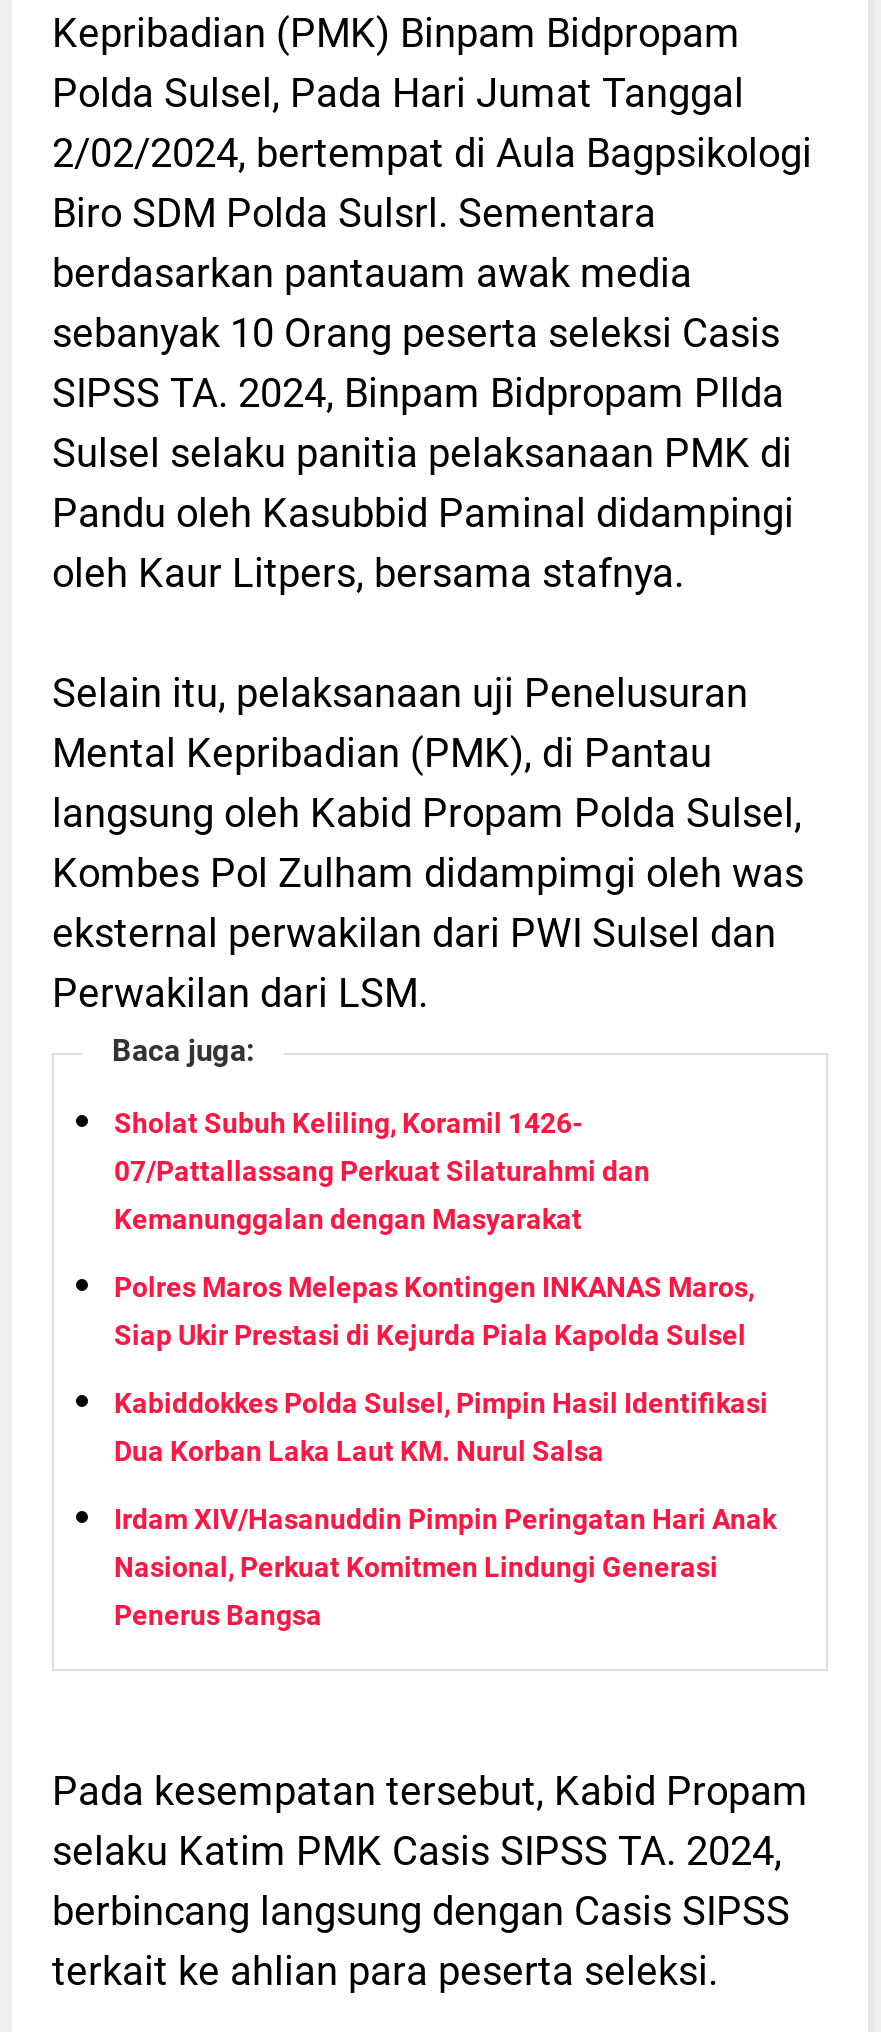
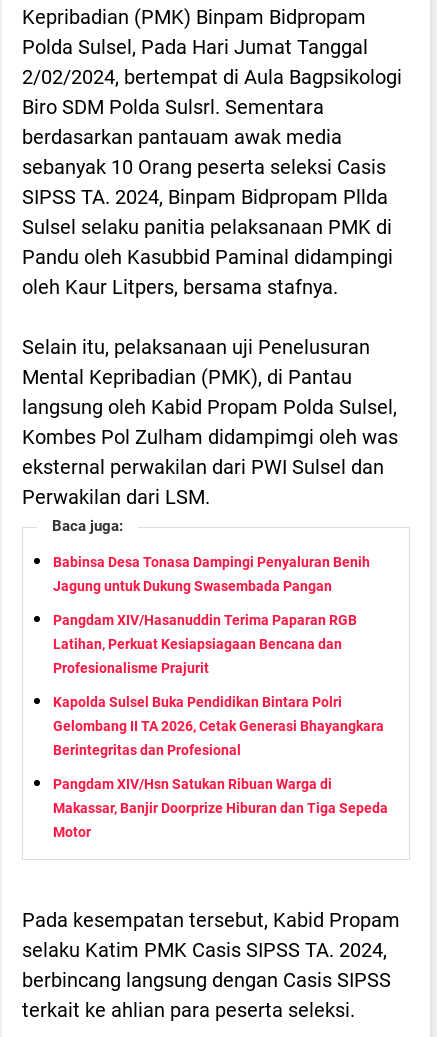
- Sholat Subuh Keliling, Koramil 1426-
- 07/Pattallassang Perkuat Silaturahmi dan
- Kemanunggalan dengan Masyarakat
- Polres Maros Melepas Kontingen INKANAS Maros,
- Siap Ukir Prestasi di Kejurda Piala Kapolda Sulsel
- Kabiddokkes Polda Sulsel, Pimpin Hasil Identifikasi
- Dua Korban Laka Laut KM. Nurul Salsa
- Irdam XIV/Hasanuddin Pimpin Peringatan Hari Anak
- Nasional, Perkuat Komitmen Lindungi Generasi
- Penerus Bangsa
+ Babinsa Desa Tonasa Dampingi Penyaluran Benih
+ Jagung untuk Dukung Swasembada Pangan
+ Pangdam XIV/Hasanuddin Terima Paparan RGB
+ Latihan, Perkuat Kesiapsiagaan Bencana dan
+ Profesionalisme Prajurit
+ Kapolda Sulsel Buka Pendidikan Bintara Polri
+ Gelombang II TA 2026, Cetak Generasi Bhayangkara
+ Berintegritas dan Profesional
+ Pangdam XIV/Hsn Satukan Ribuan Warga di
+ Makassar, Banjir Doorprize Hiburan dan Tiga Sepeda
+ Motor
